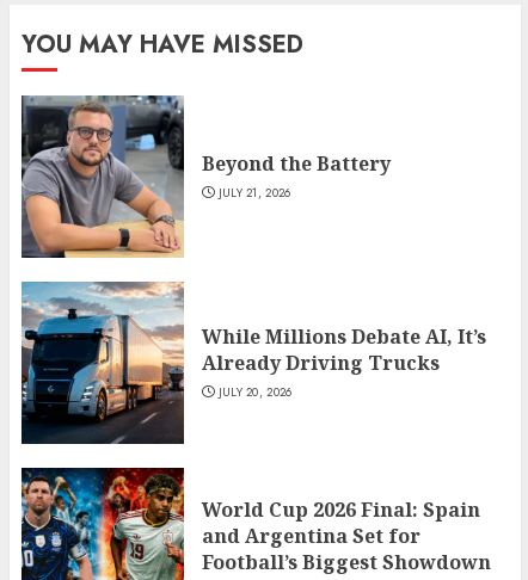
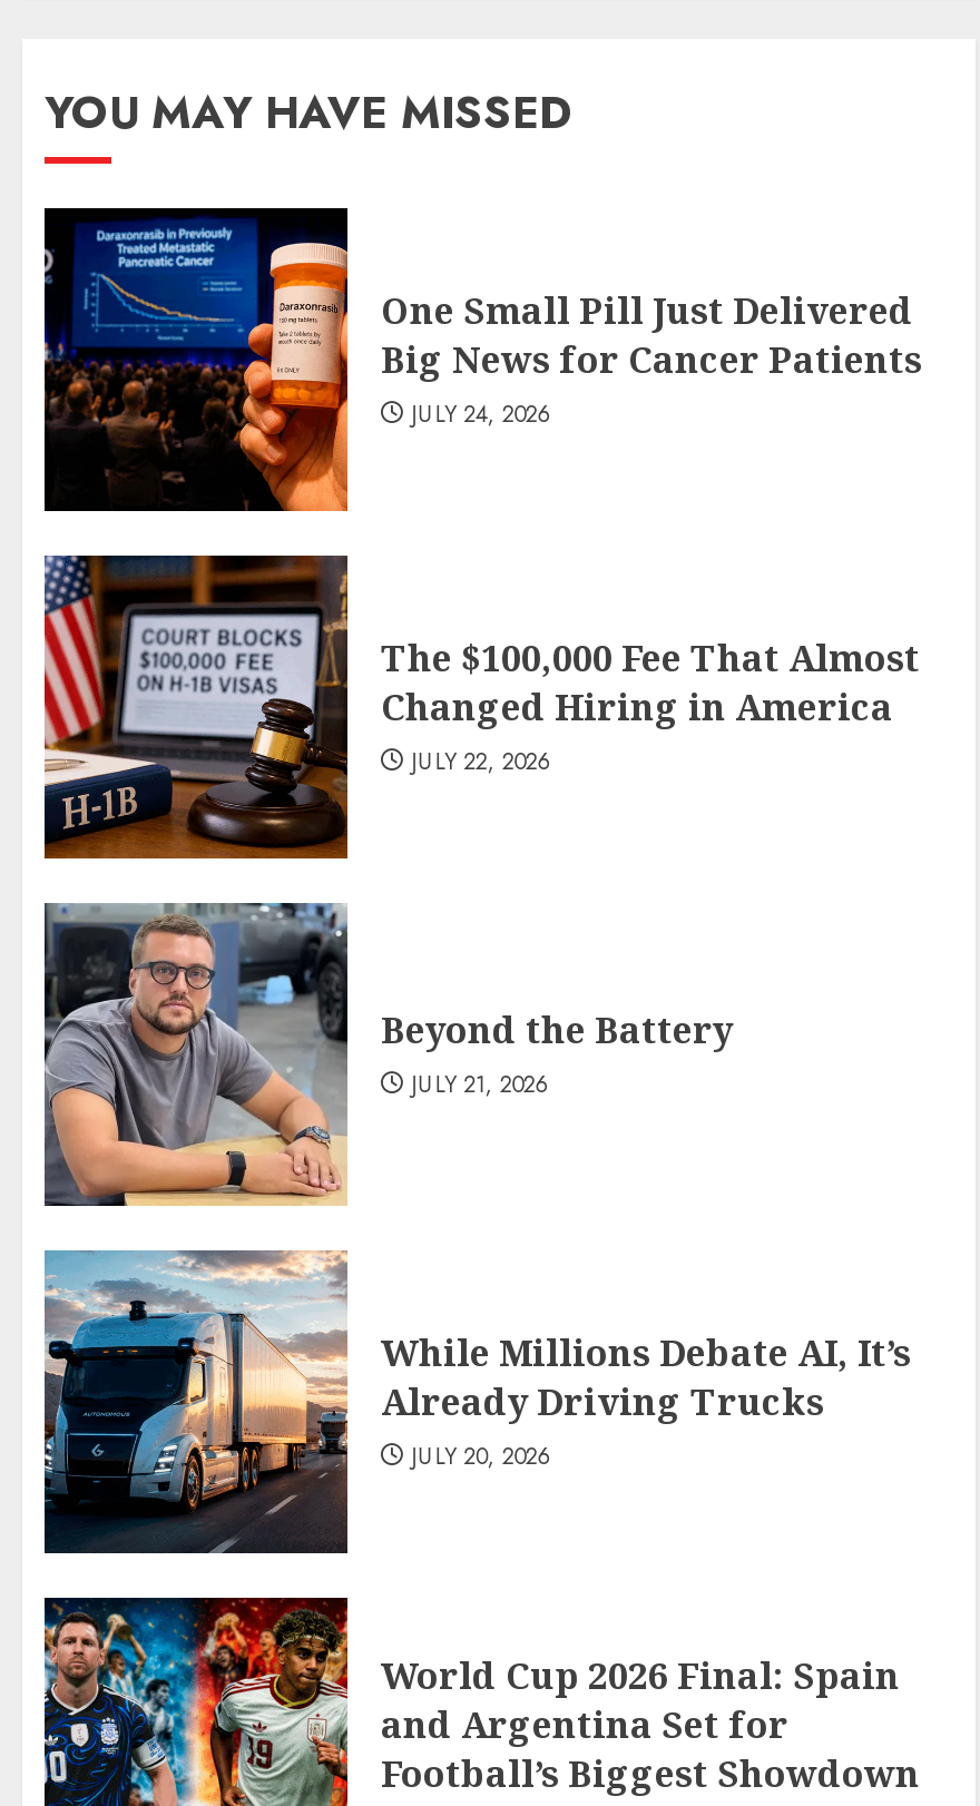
+ [image]
+ One Small Pill Just Delivered
+ Big News for Cancer Patients
+ JULY 24, 2026

+ [image]
+ The $100,000 Fee That Almost
+ Changed Hiring in America
+ JULY 22, 2026
